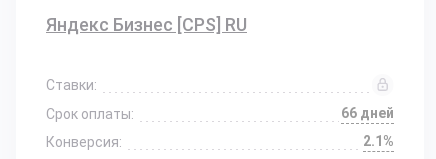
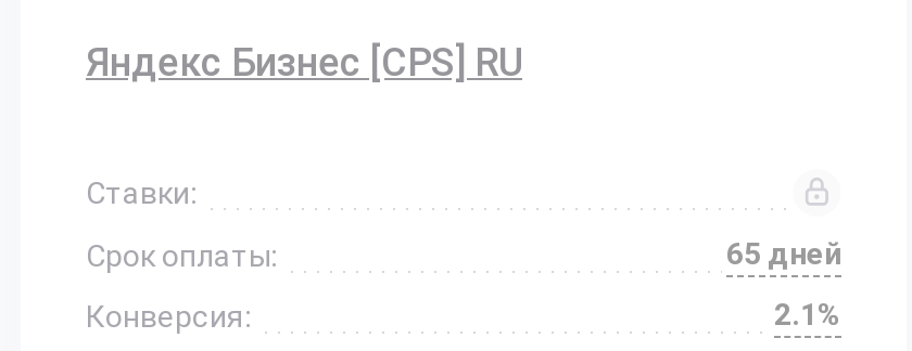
- 66 дней
+ 65 дней
